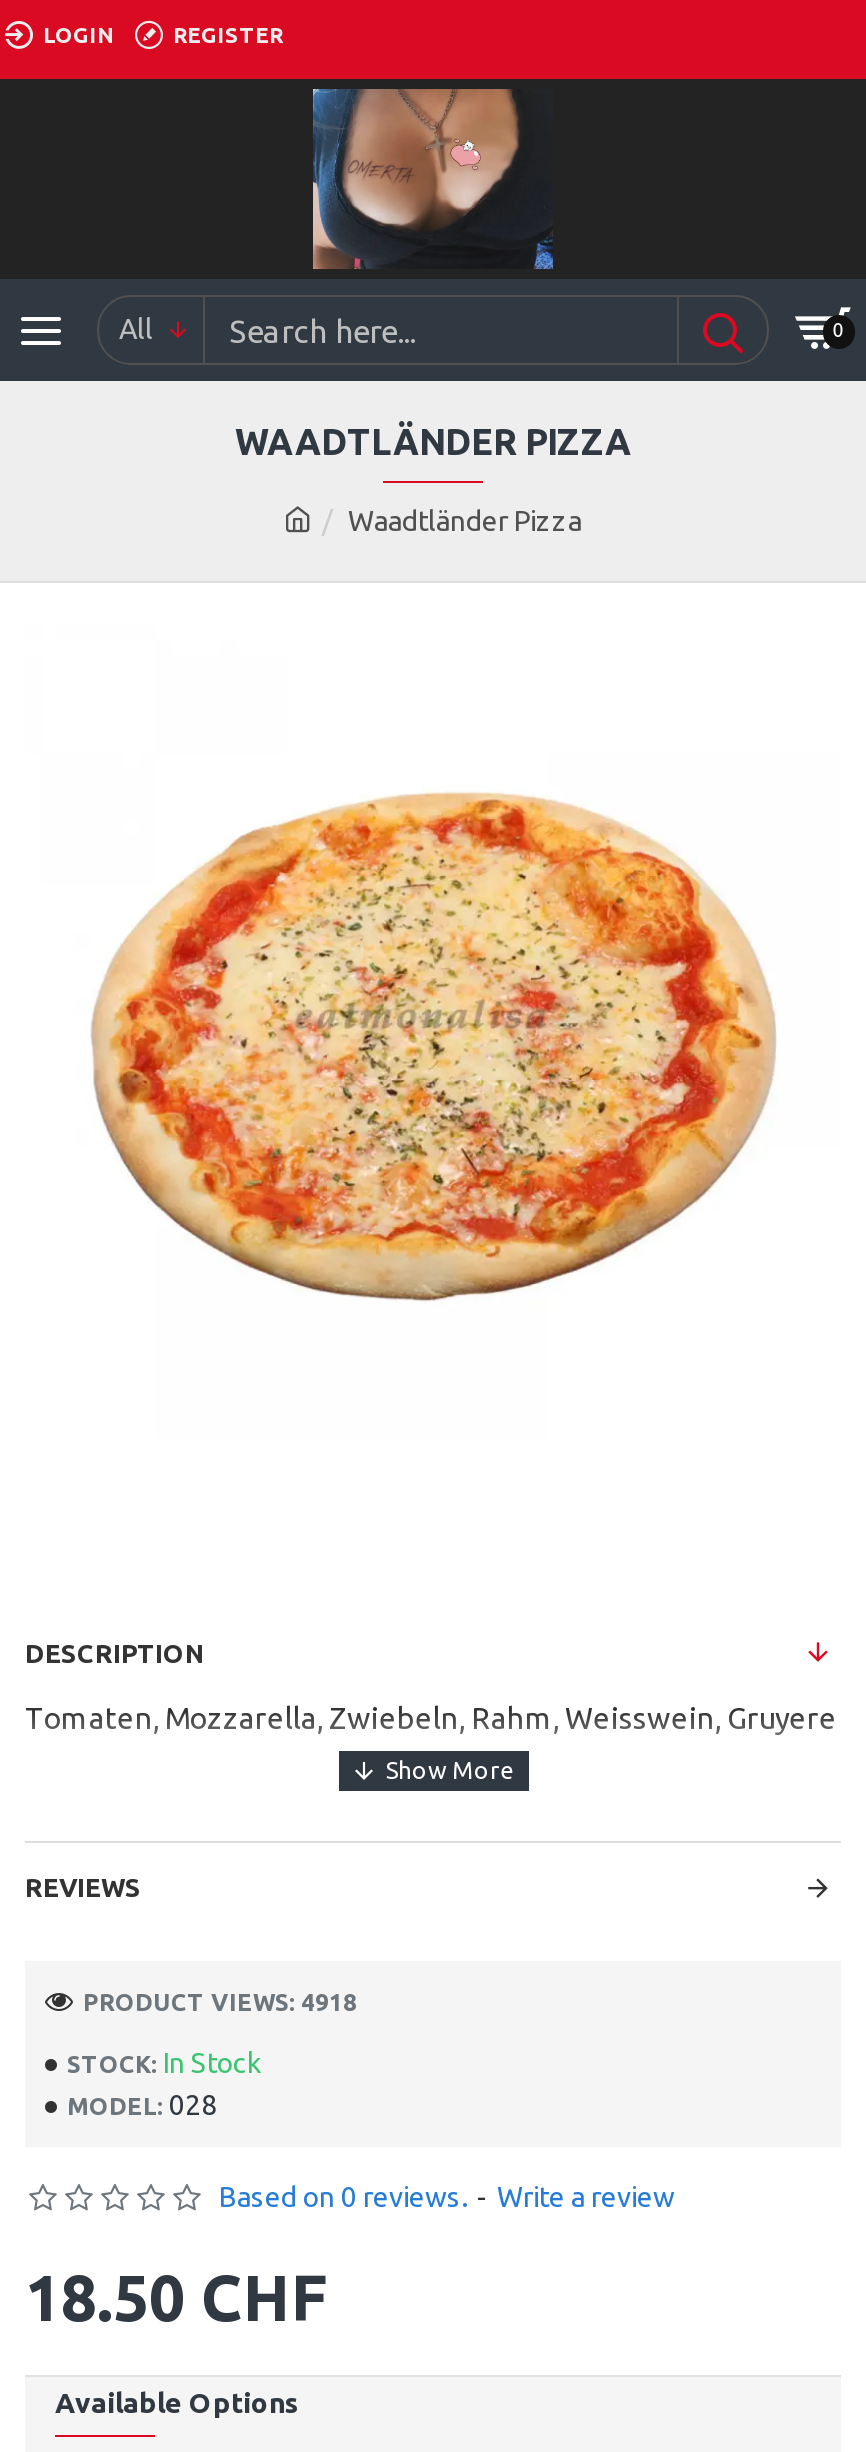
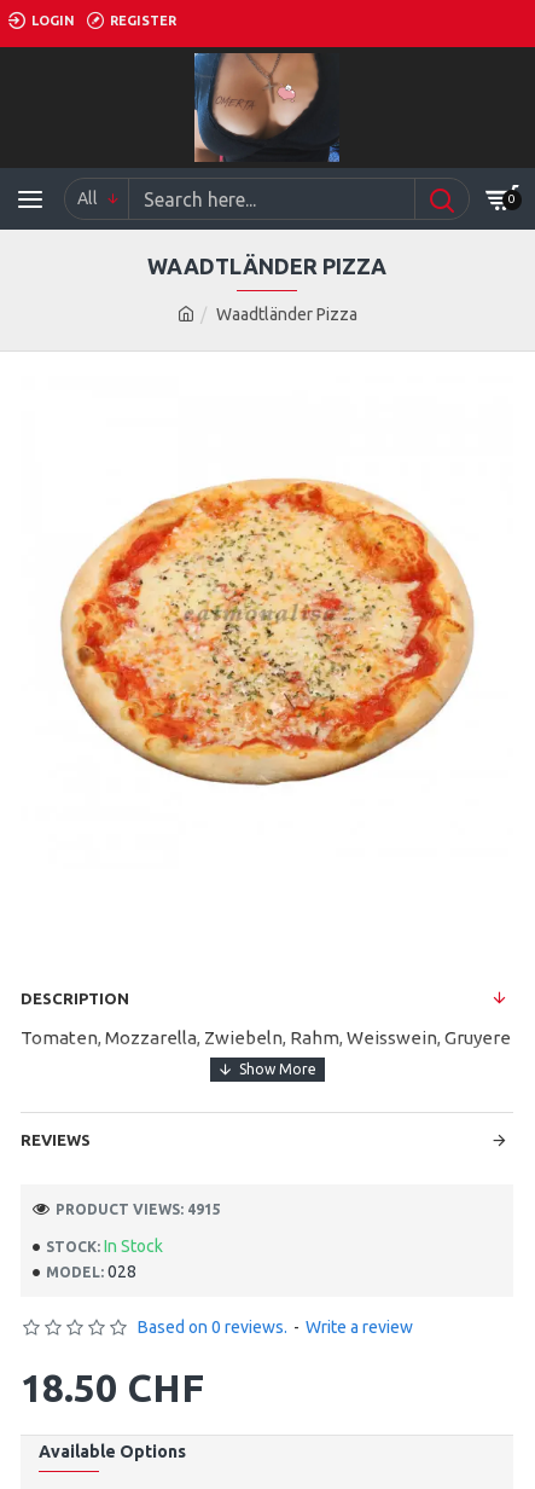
- PRODUCT VIEWS: 4918
+ PRODUCT VIEWS: 4915
